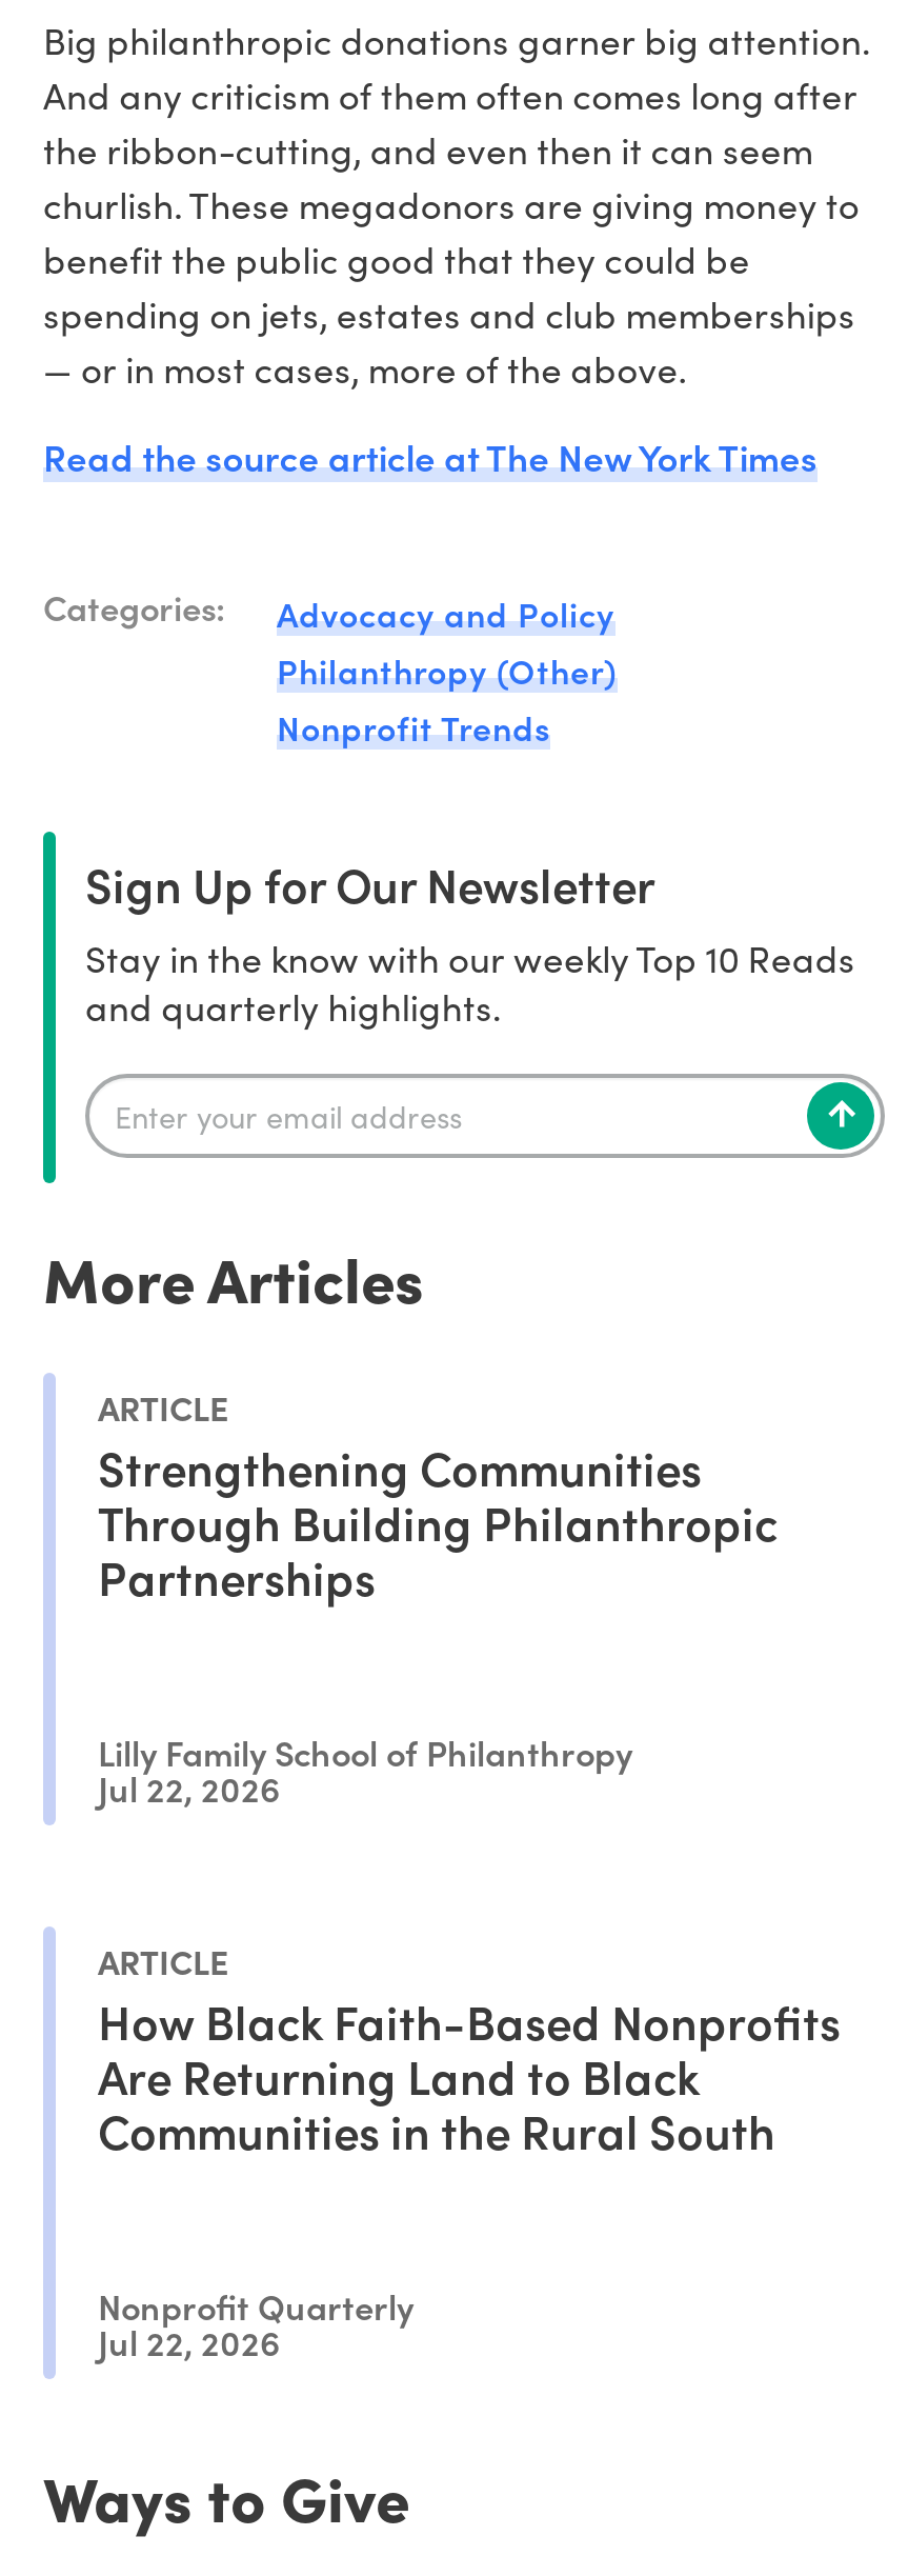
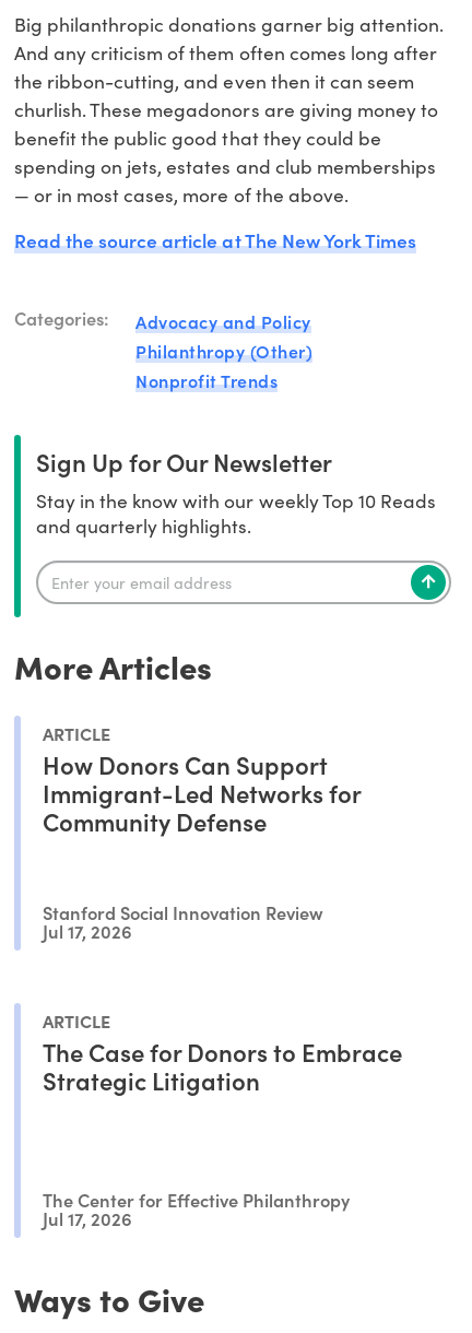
- Strengthening Communities
- Through Building Philanthropic
- Partnerships
+ How Donors Can Support
+ Immigrant-Led Networks for
+ Community Defense

- Lilly Family School of Philanthropy
- Jul 22, 2026
+ Stanford Social Innovation Review
+ Jul 17, 2026

- How Black Faith-Based Nonprofits
- Are Returning Land to Black
- Communities in the Rural South
+ The Case for Donors to Embrace
+ Strategic Litigation

- Nonprofit Quarterly
- Jul 22, 2026
+ The Center for Effective Philanthropy
+ Jul 17, 2026
